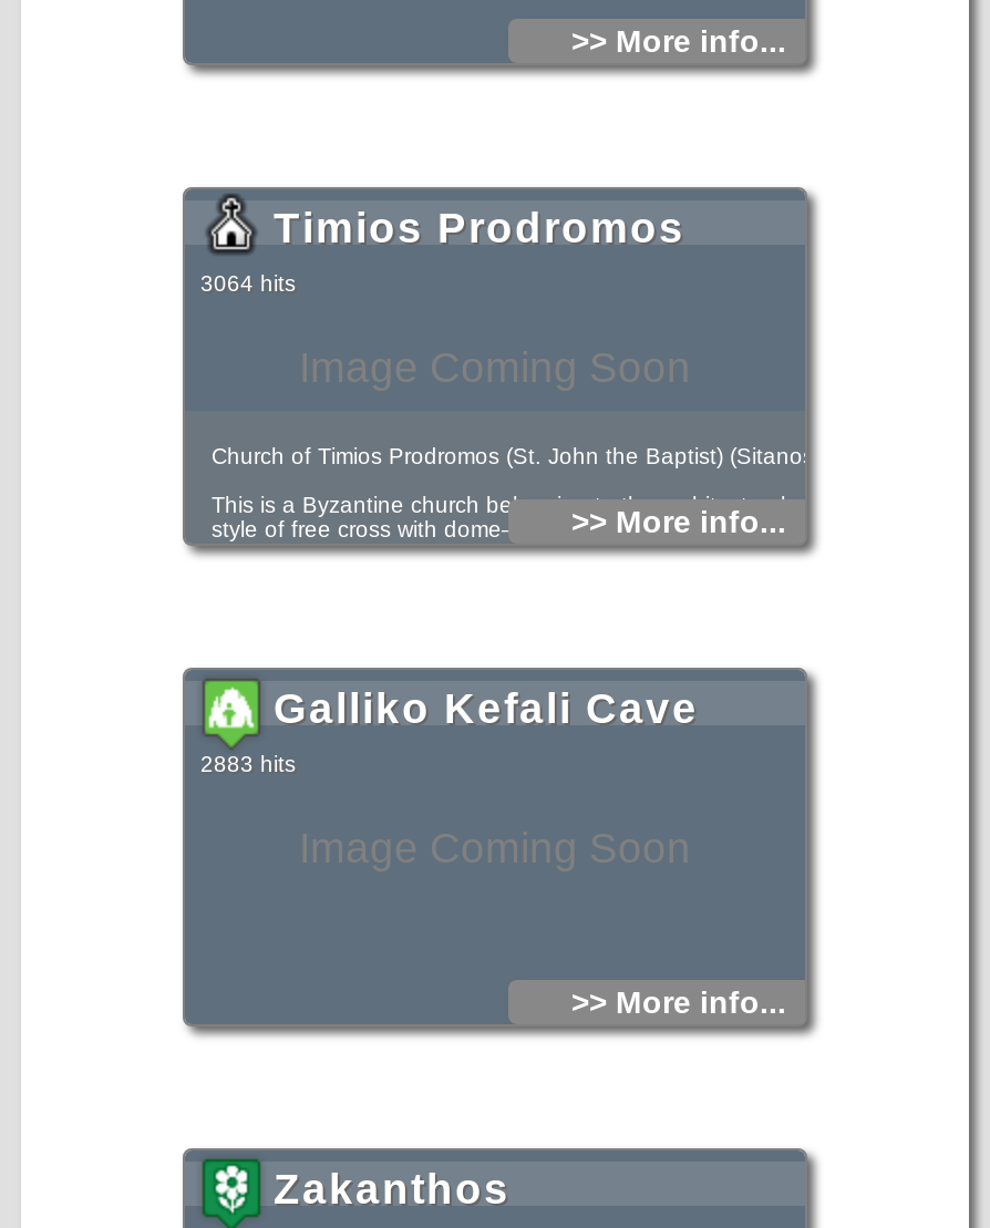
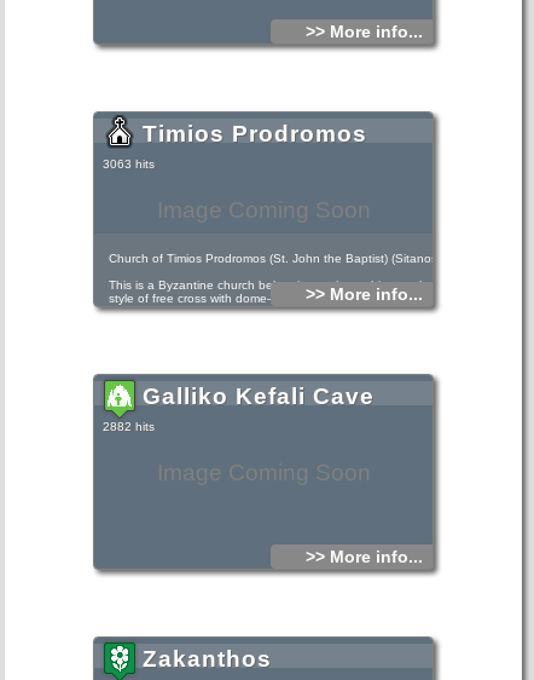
- 3064 hits
+ 3063 hits

- 2883 hits
+ 2882 hits
